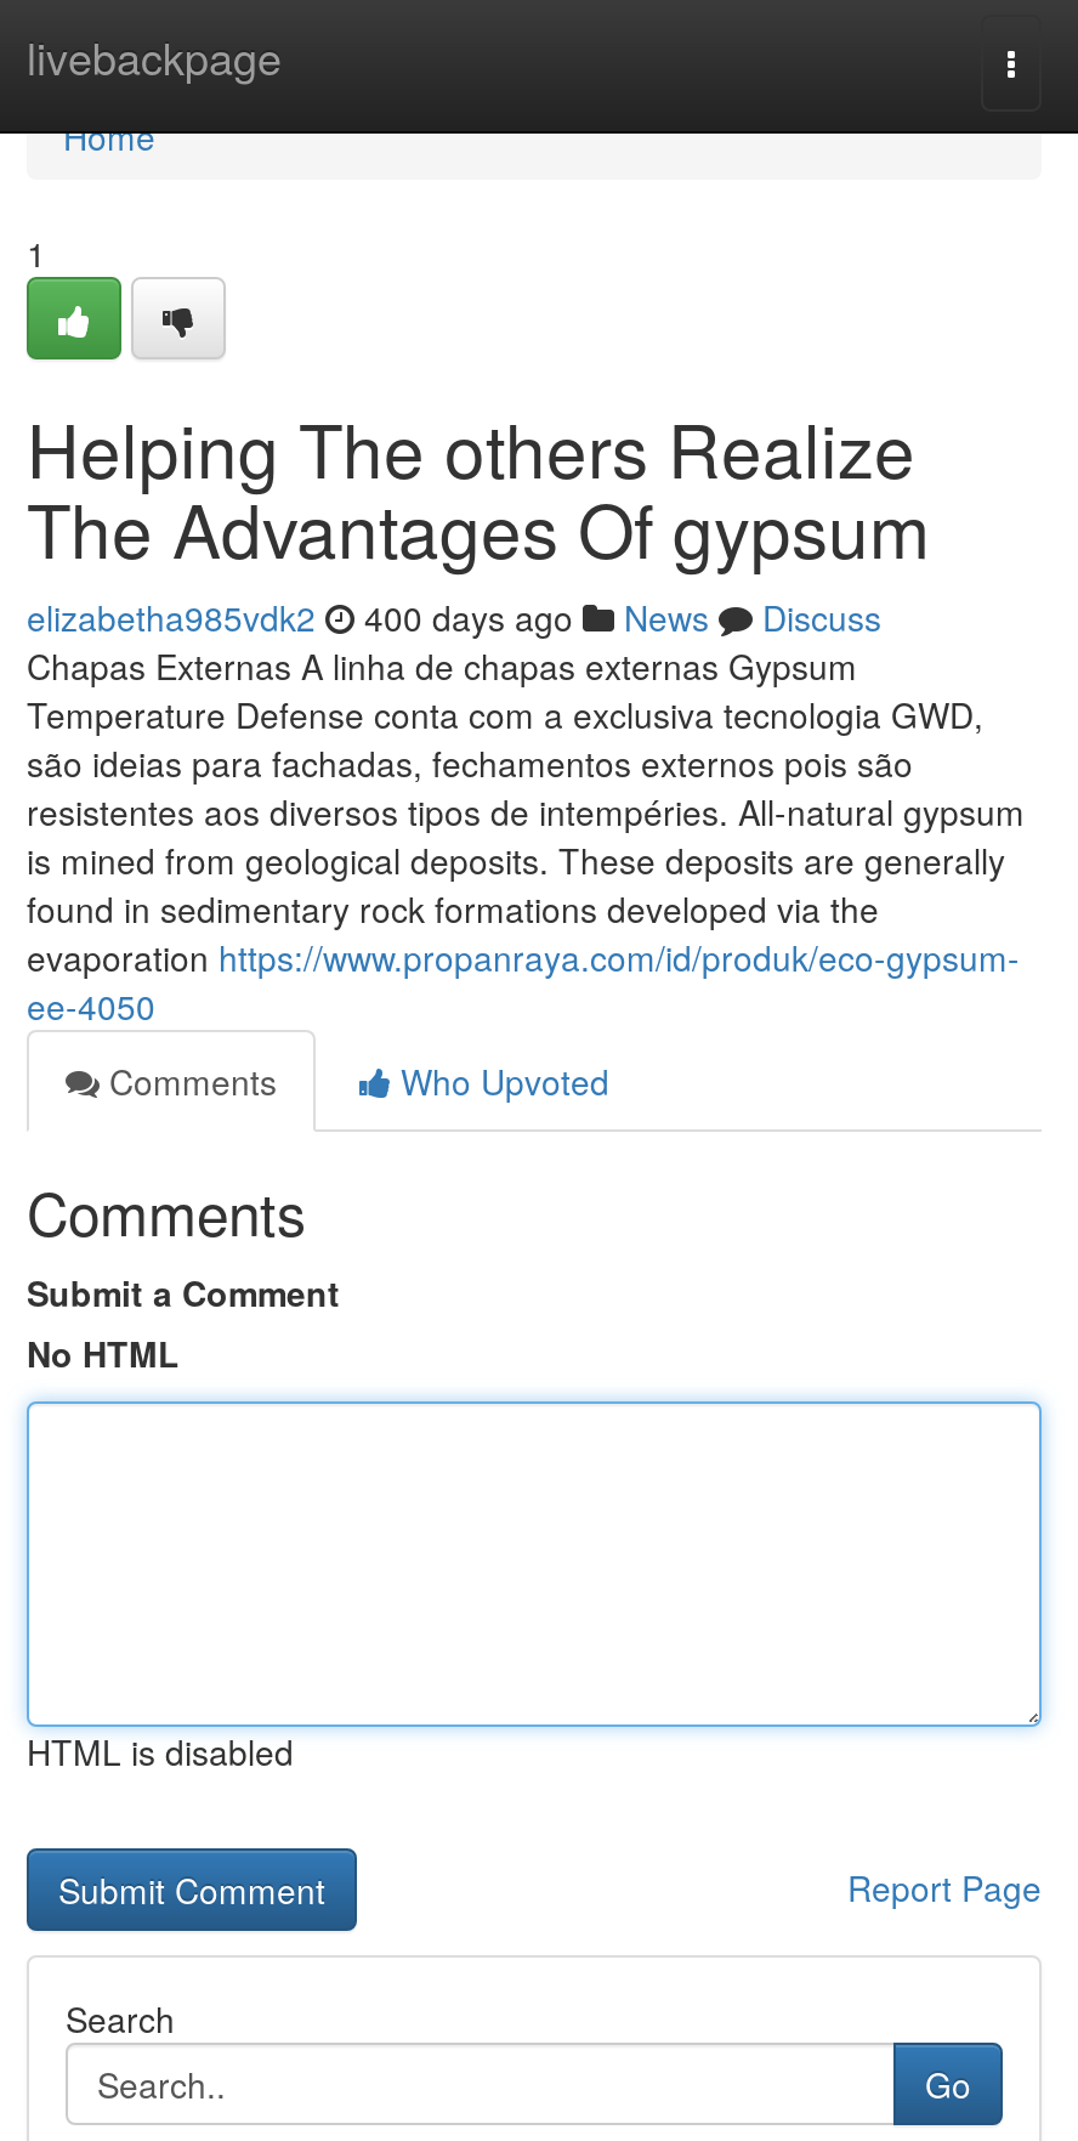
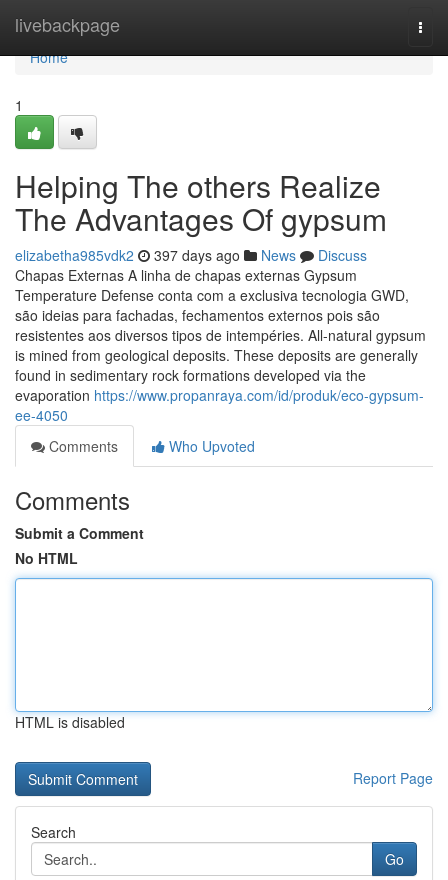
- elizabetha985vdk2 400 days ago News Discuss
+ elizabetha985vdk2 397 days ago News Discuss
